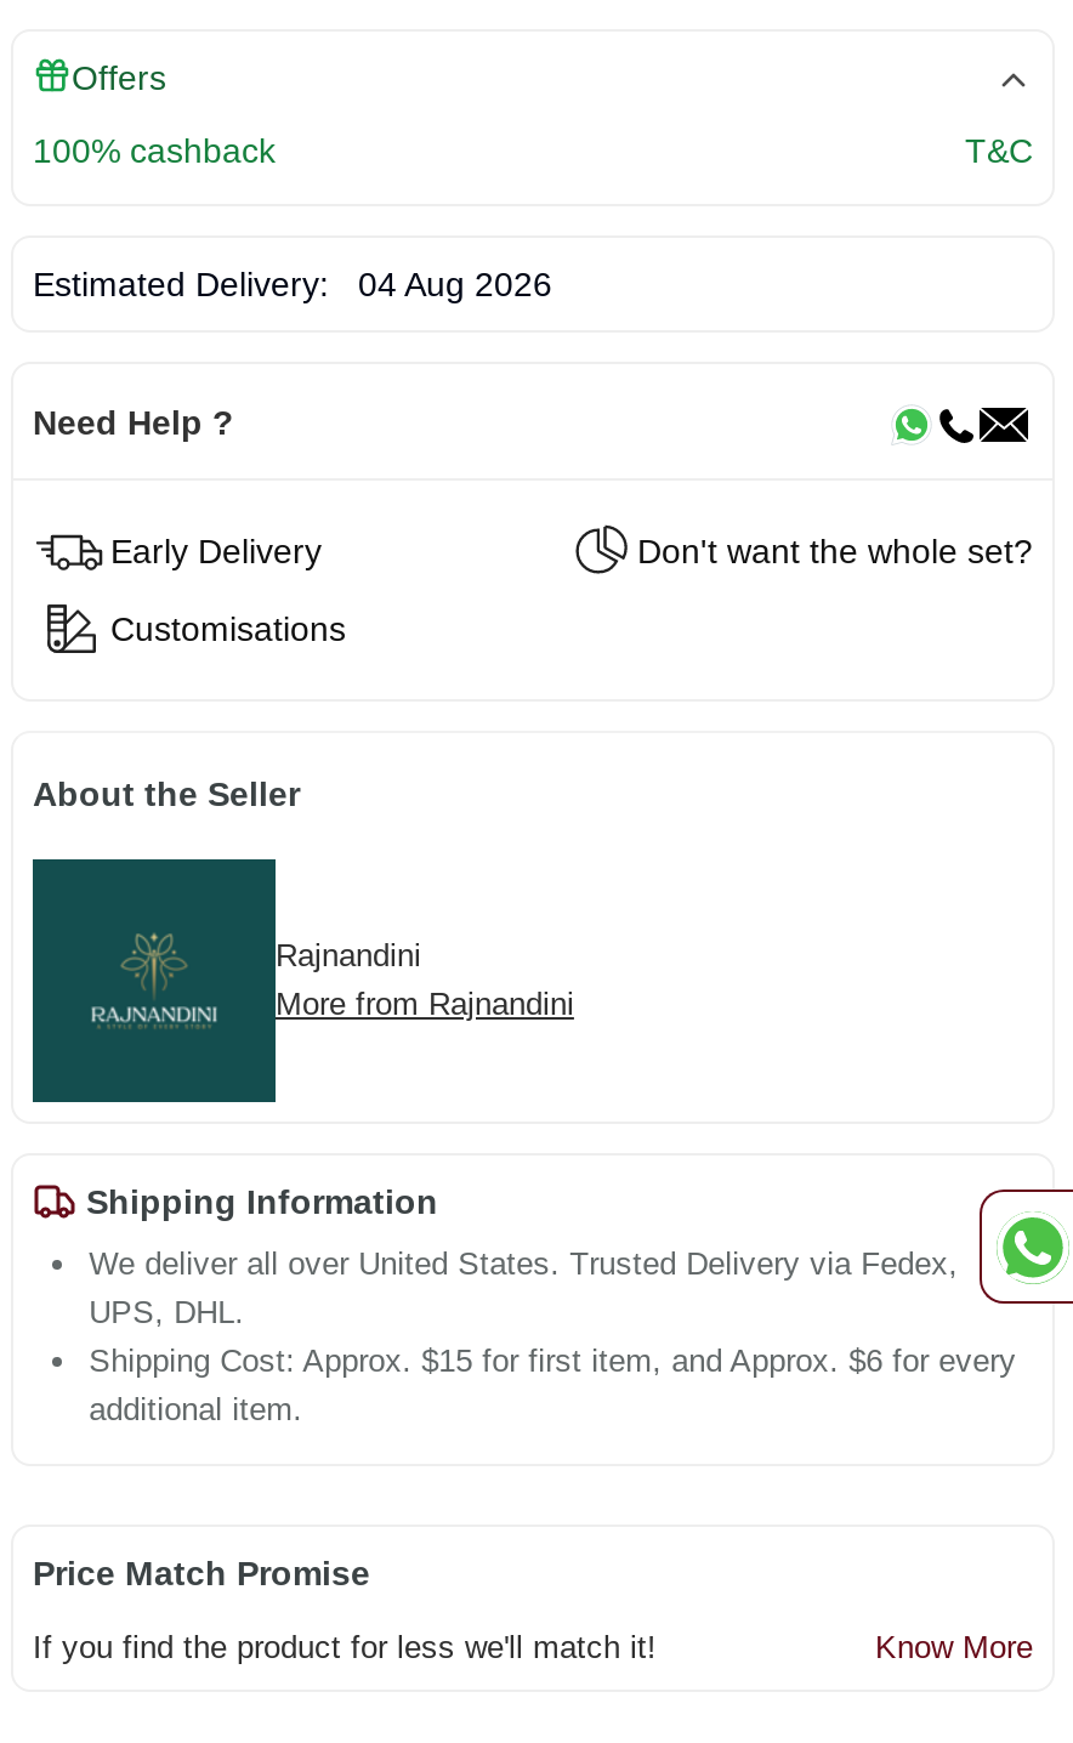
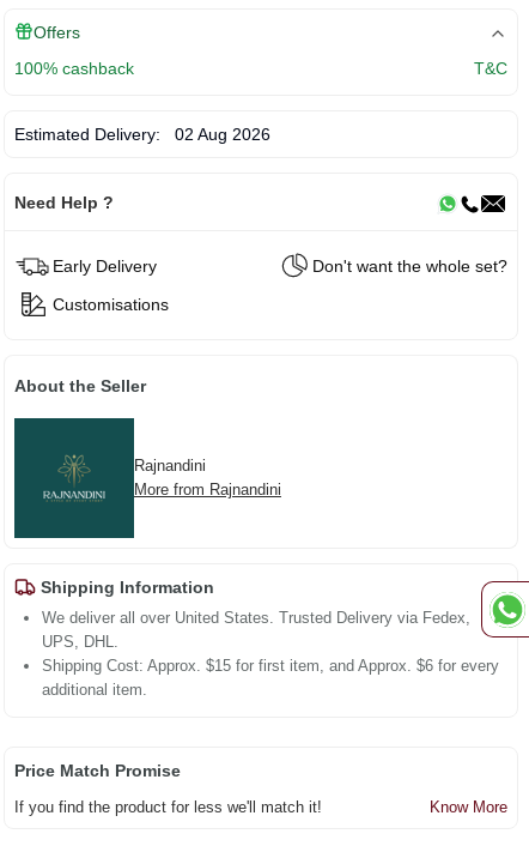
- Estimated Delivery: 04 Aug 2026
+ Estimated Delivery: 02 Aug 2026
